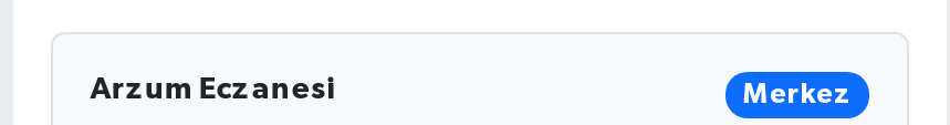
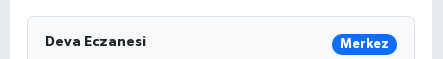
- Arzum Eczanesi
+ Deva Eczanesi
